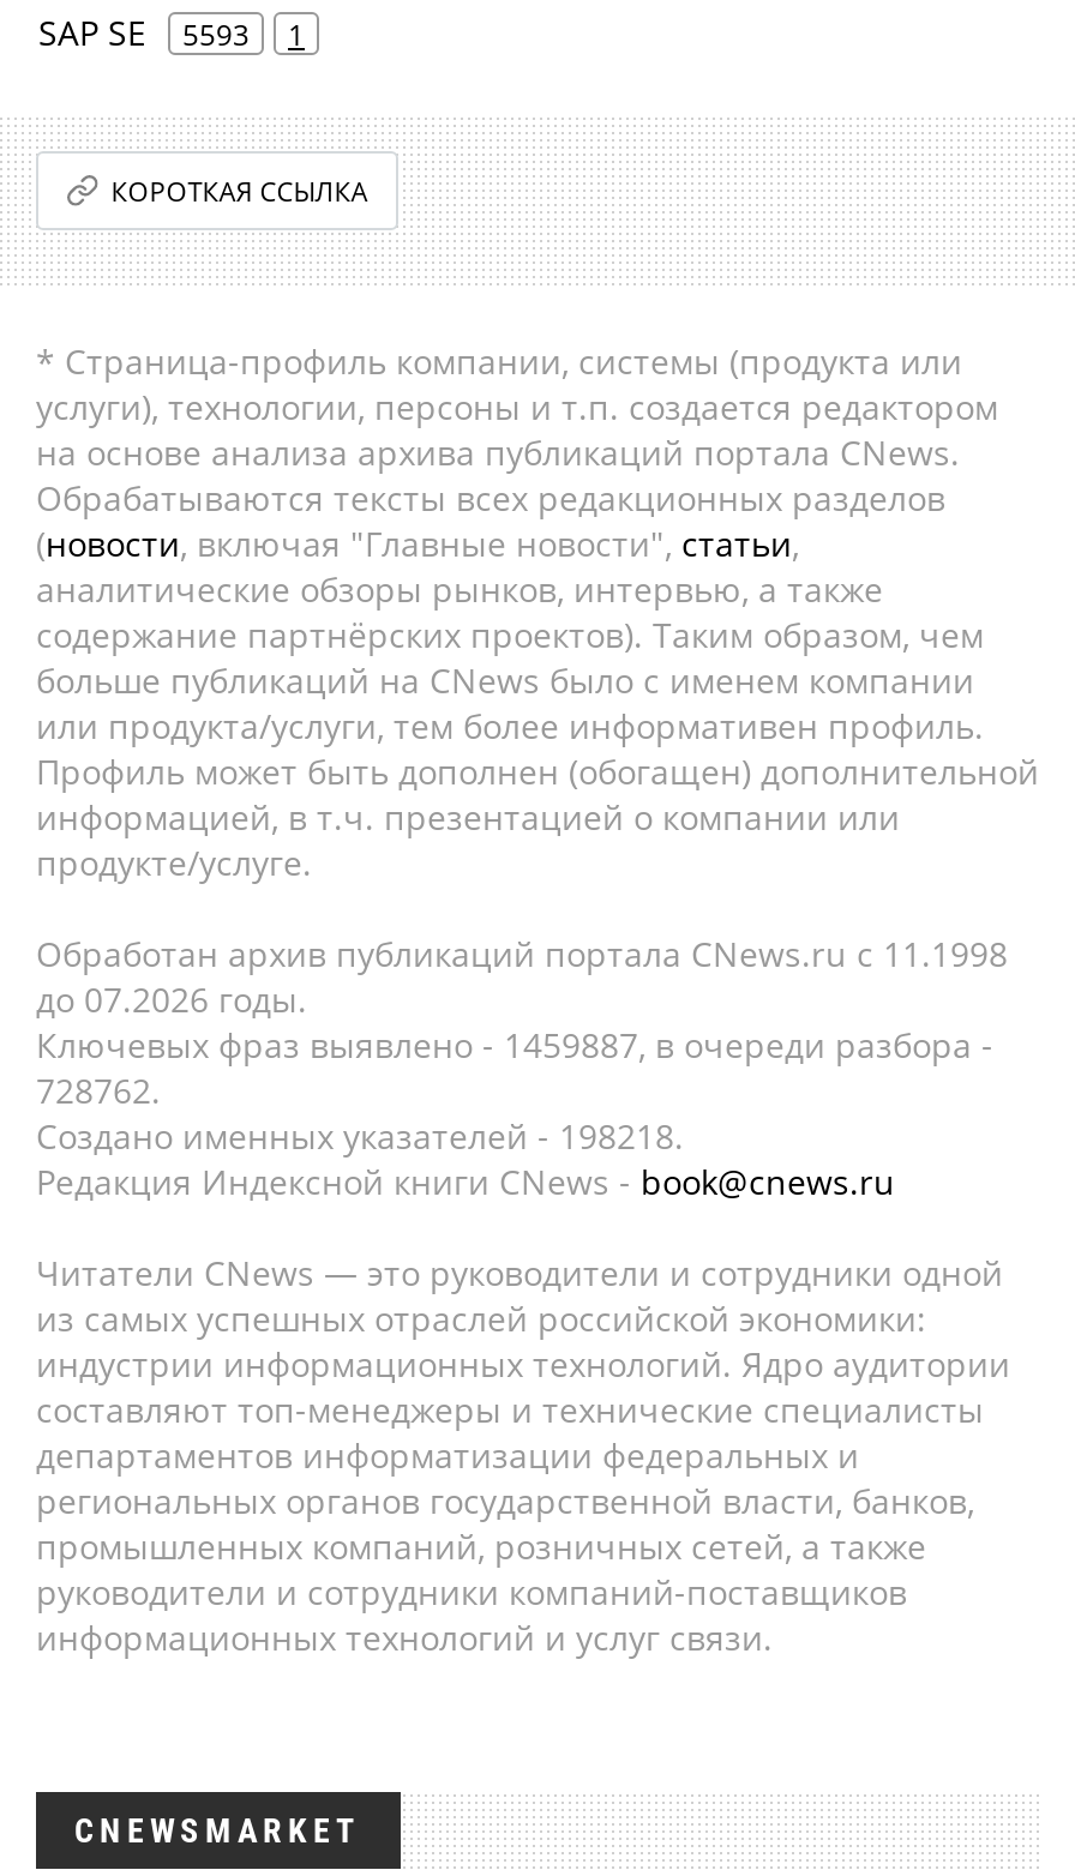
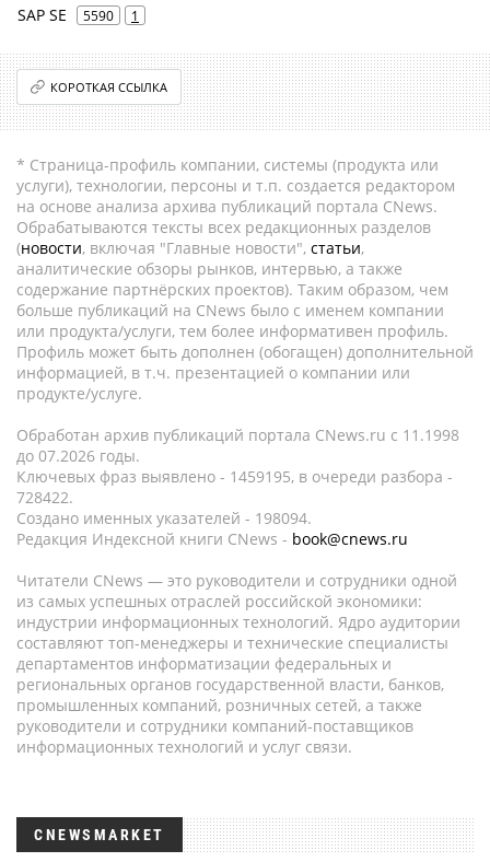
- SAP SE 5593 1
+ SAP SE 5590 1

- Ключевых фраз выявлено - 1459887, в очереди разбора -
+ Ключевых фраз выявлено - 1459195, в очереди разбора -

- 728762.
+ 728422.

- Создано именных указателей - 198218.
+ Создано именных указателей - 198094.
